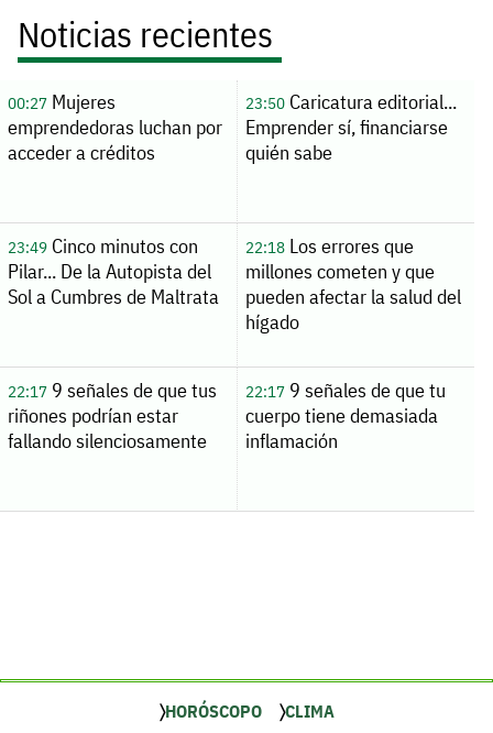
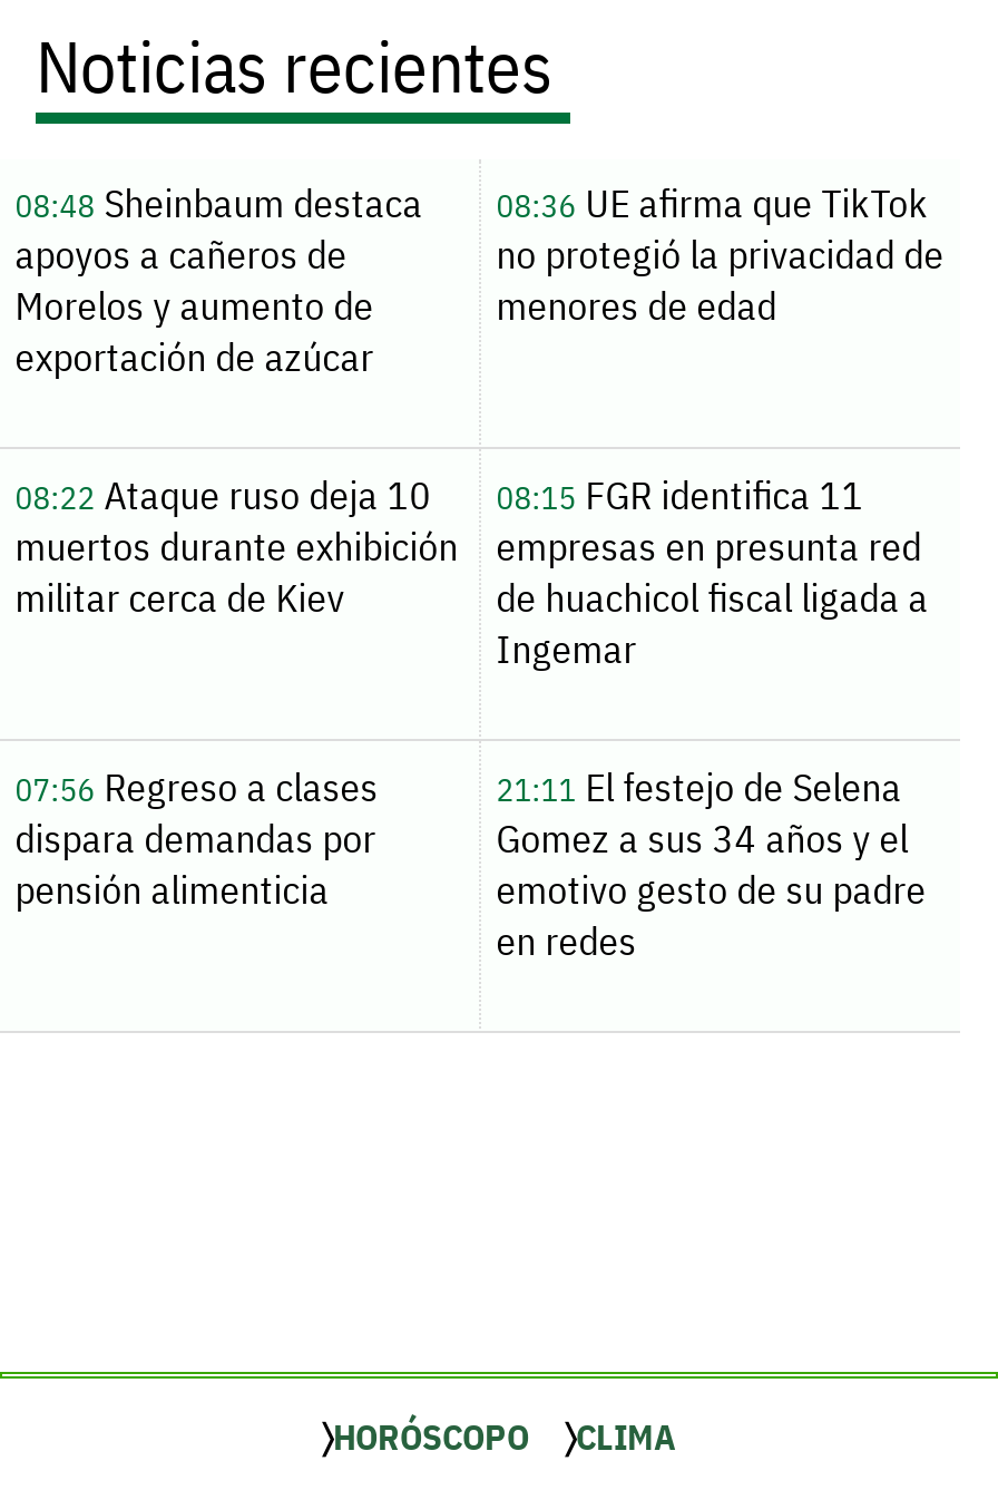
- 00:27 Mujeres
- emprendedoras luchan por
- acceder a créditos
+ 08:48 Sheinbaum destaca
+ apoyos a cañeros de
+ Morelos y aumento de
+ exportación de azúcar

- 23:50 Caricatura editorial...
- Emprender sí, financiarse
- quién sabe
+ 08:36 UE afirma que TikTok
+ no protegió la privacidad de
+ menores de edad

- 23:49 Cinco minutos con
- Pilar... De la Autopista del
- Sol a Cumbres de Maltrata
+ 08:22 Ataque ruso deja 10
+ muertos durante exhibición
+ militar cerca de Kiev

- 22:18 Los errores que
- millones cometen y que
- pueden afectar la salud del
- hígado
+ 08:15 FGR identifica 11
+ empresas en presunta red
+ de huachicol fiscal ligada a
+ Ingemar

- 22:17 9 señales de que tus
- riñones podrían estar
- fallando silenciosamente
+ 07:56 Regreso a clases
+ dispara demandas por
+ pensión alimenticia

- 22:17 9 señales de que tu
- cuerpo tiene demasiada
- inflamación
+ 21:11 El festejo de Selena
+ Gomez a sus 34 años y el
+ emotivo gesto de su padre
+ en redes
